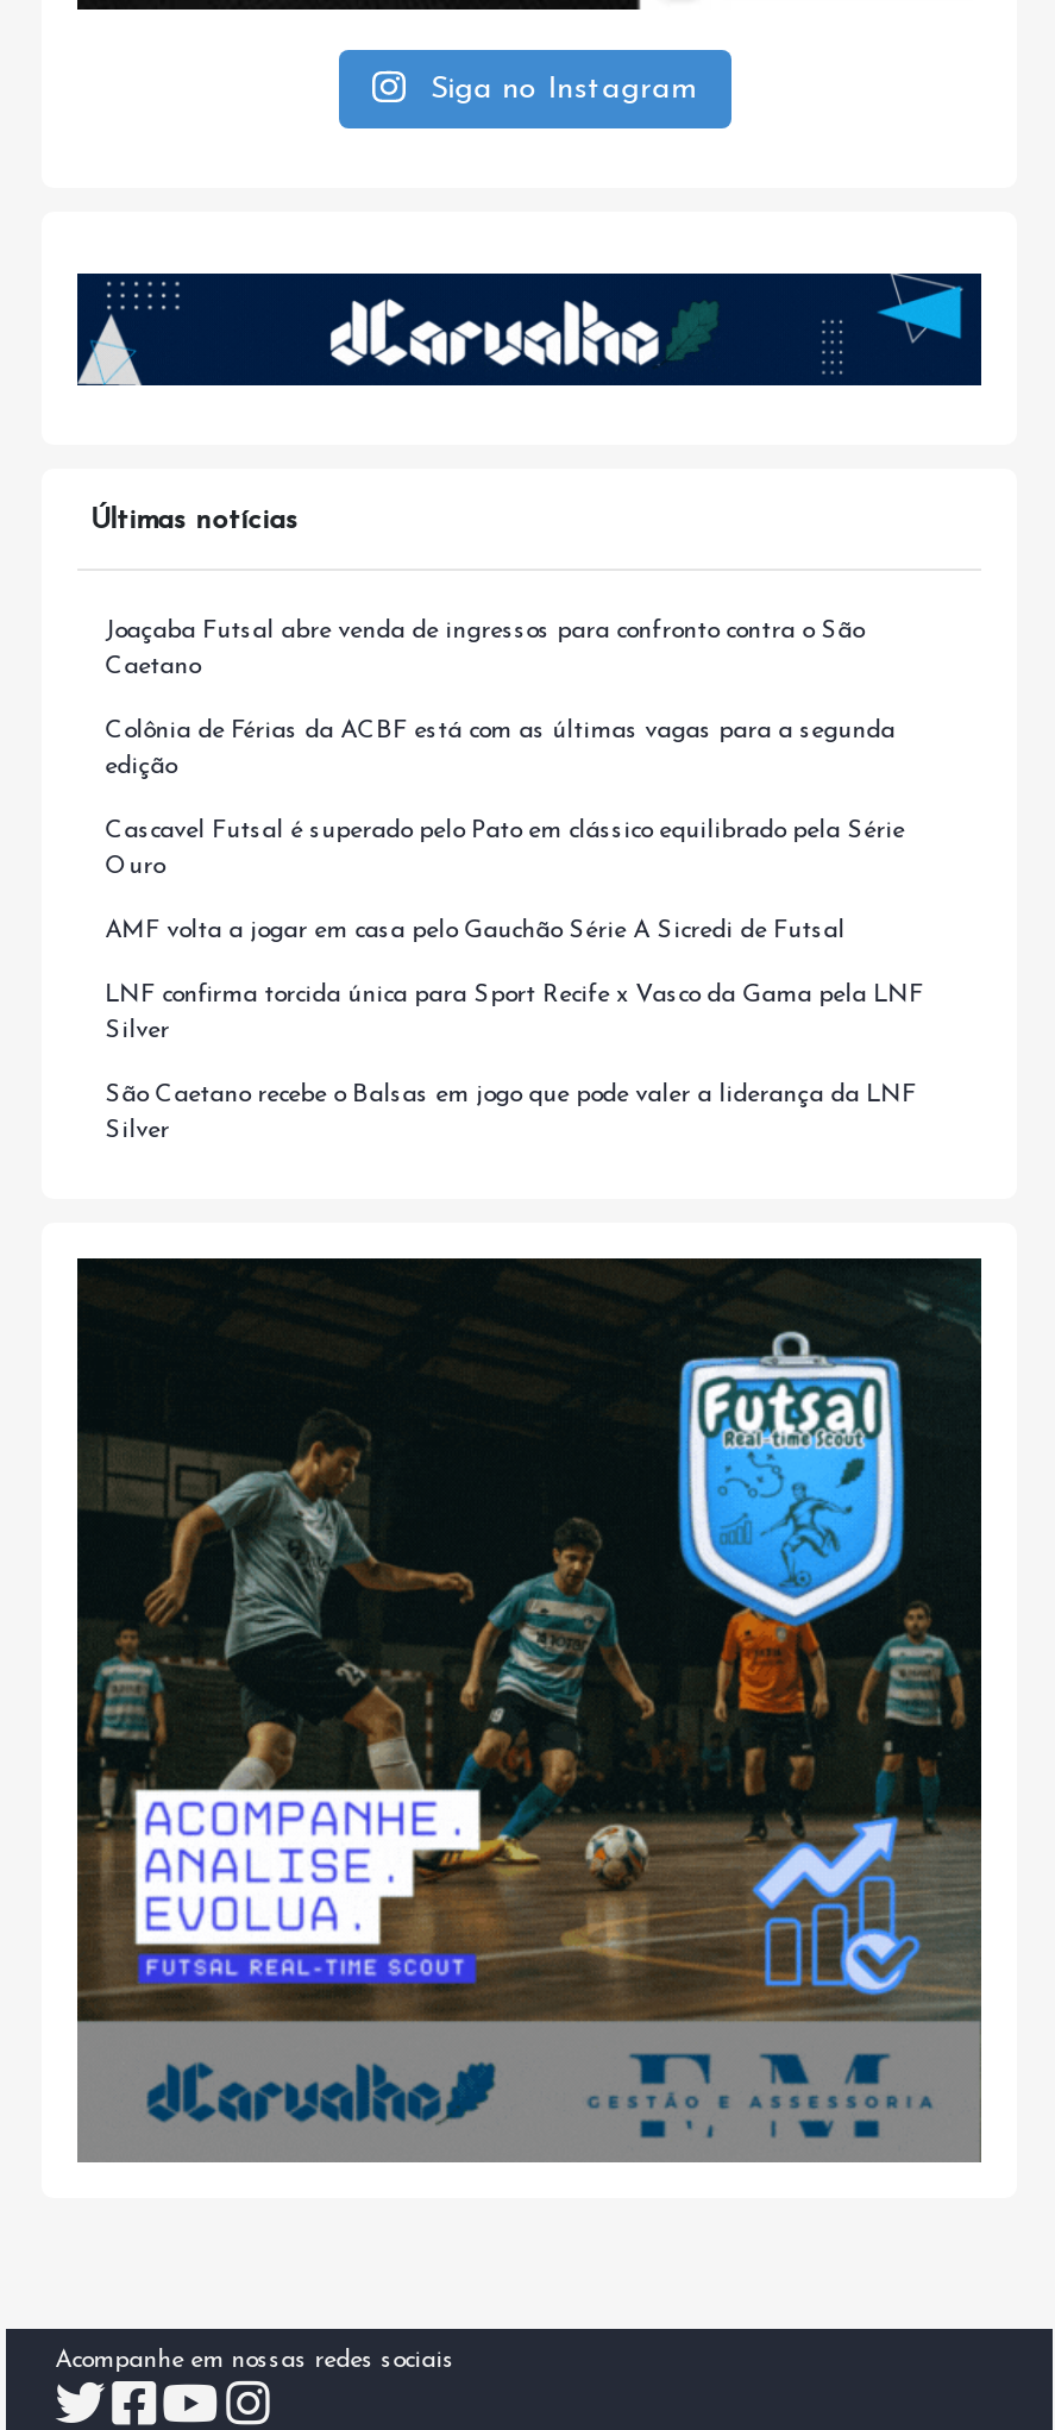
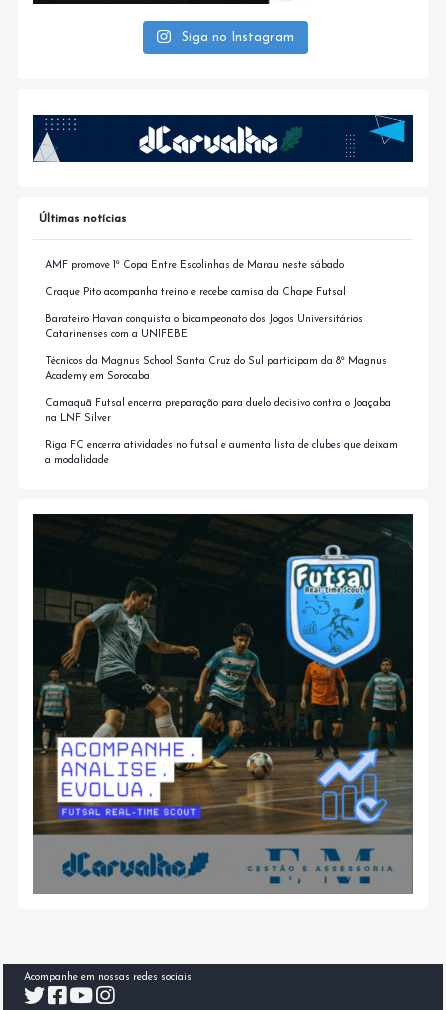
- Joaçaba Futsal abre venda de ingressos para confronto contra o São
- Caetano
+ AMF promove 1ª Copa Entre Escolinhas de Marau neste sábado

- Colônia de Férias da ACBF está com as últimas vagas para a segunda
- edição
+ Craque Pito acompanha treino e recebe camisa da Chape Futsal

- Cascavel Futsal é superado pelo Pato em clássico equilibrado pela Série
- Ouro
+ Barateiro Havan conquista o bicampeonato dos Jogos Universitários
+ Catarinenses com a UNIFEBE

- AMF volta a jogar em casa pelo Gauchão Série A Sicredi de Futsal
+ Técnicos da Magnus School Santa Cruz do Sul participam da 8ª Magnus
+ Academy em Sorocaba

- LNF confirma torcida única para Sport Recife x Vasco da Gama pela LNF
- Silver
+ Camaquã Futsal encerra preparação para duelo decisivo contra o Joaçaba
+ na LNF Silver

- São Caetano recebe o Balsas em jogo que pode valer a liderança da LNF
- Silver
+ Riga FC encerra atividades no futsal e aumenta lista de clubes que deixam
+ a modalidade
